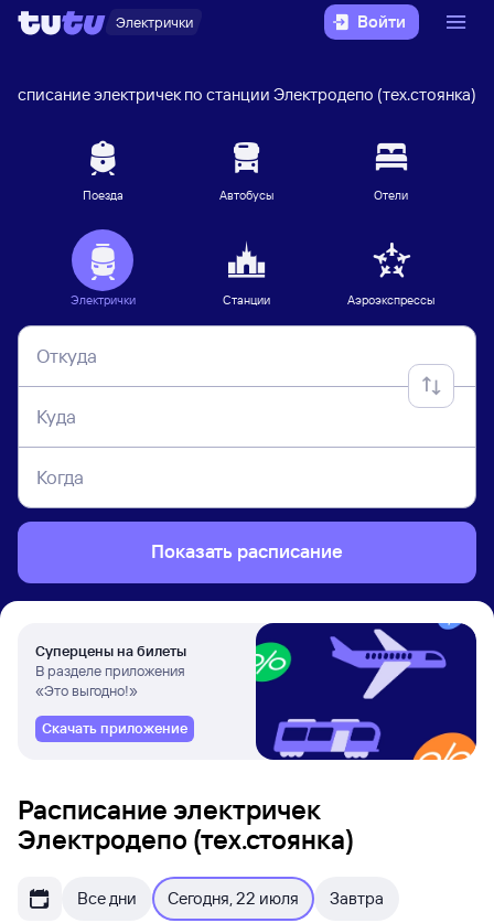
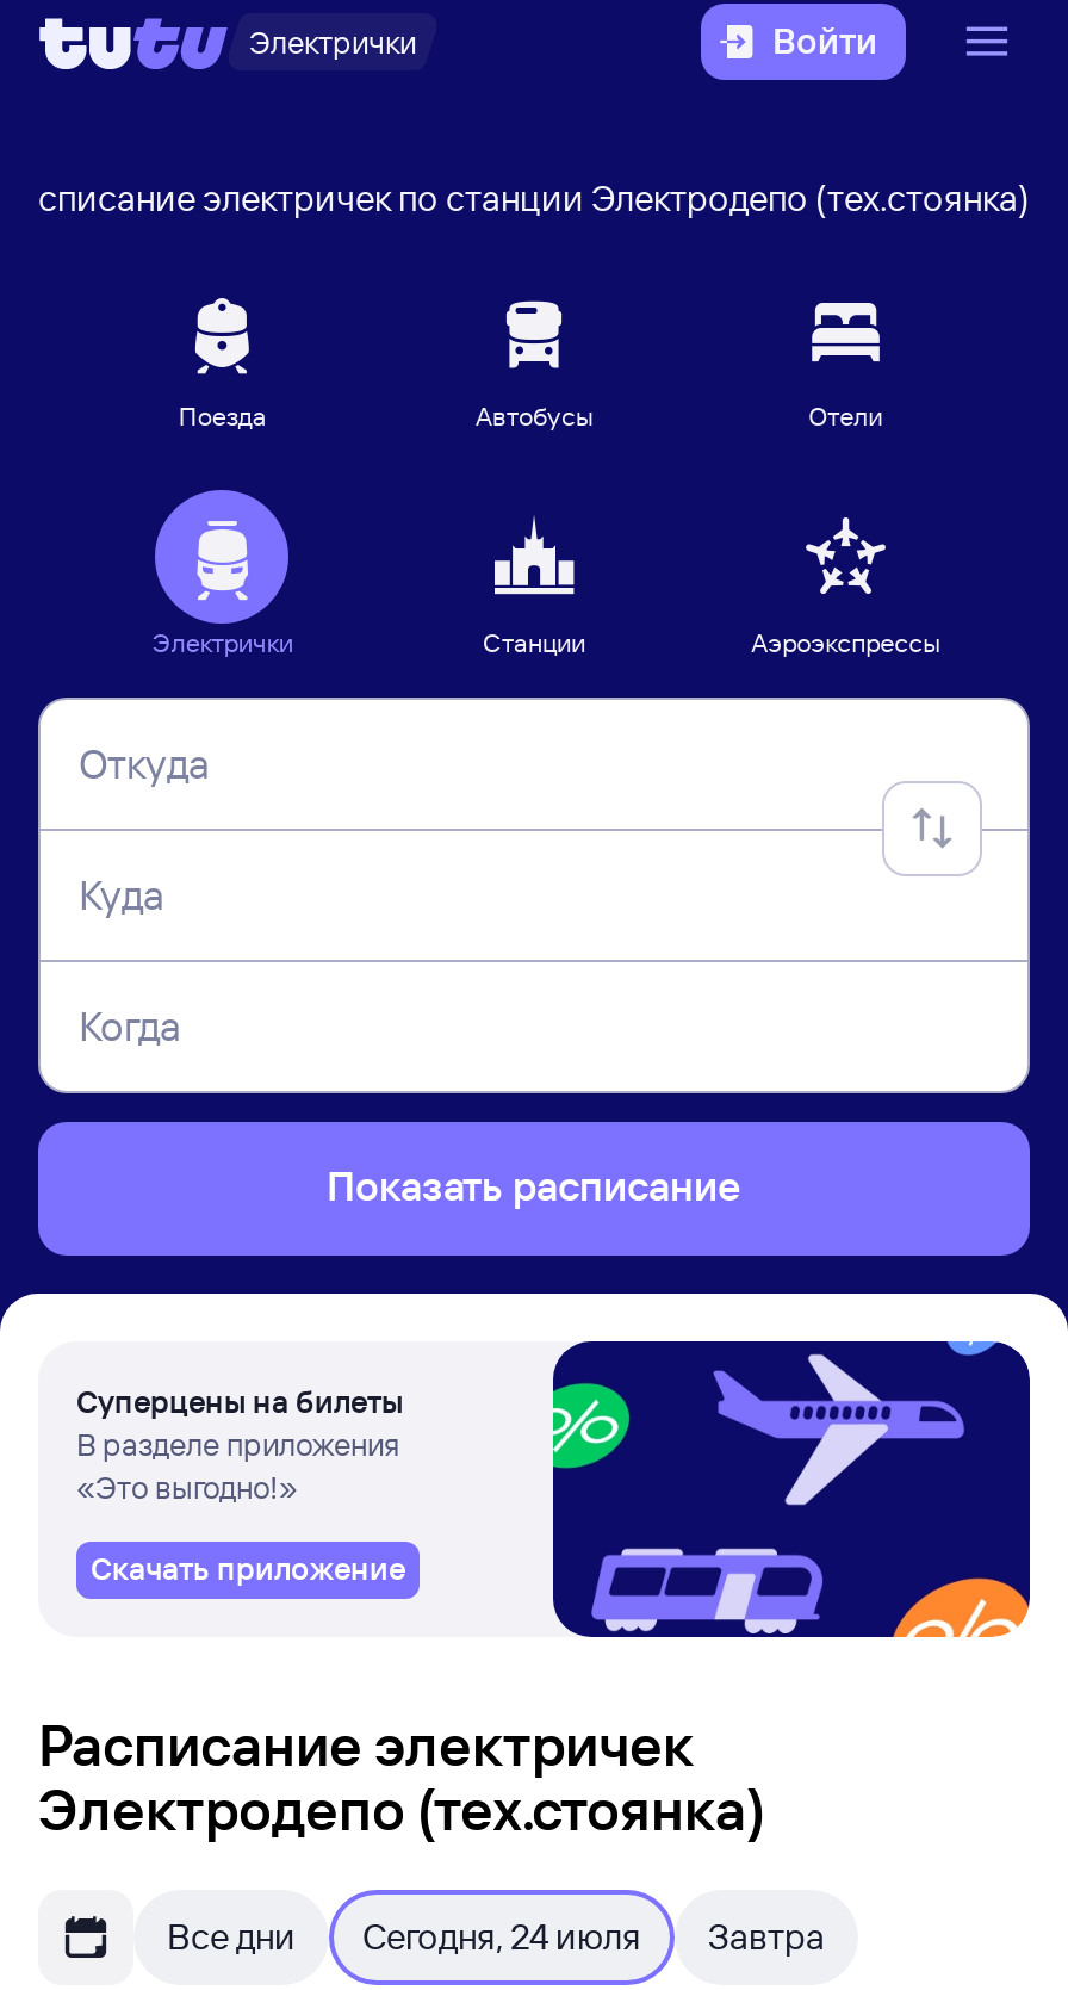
- Все дни Сегодня, 22 июля Завтра
+ Все дни Сегодня, 24 июля Завтра
